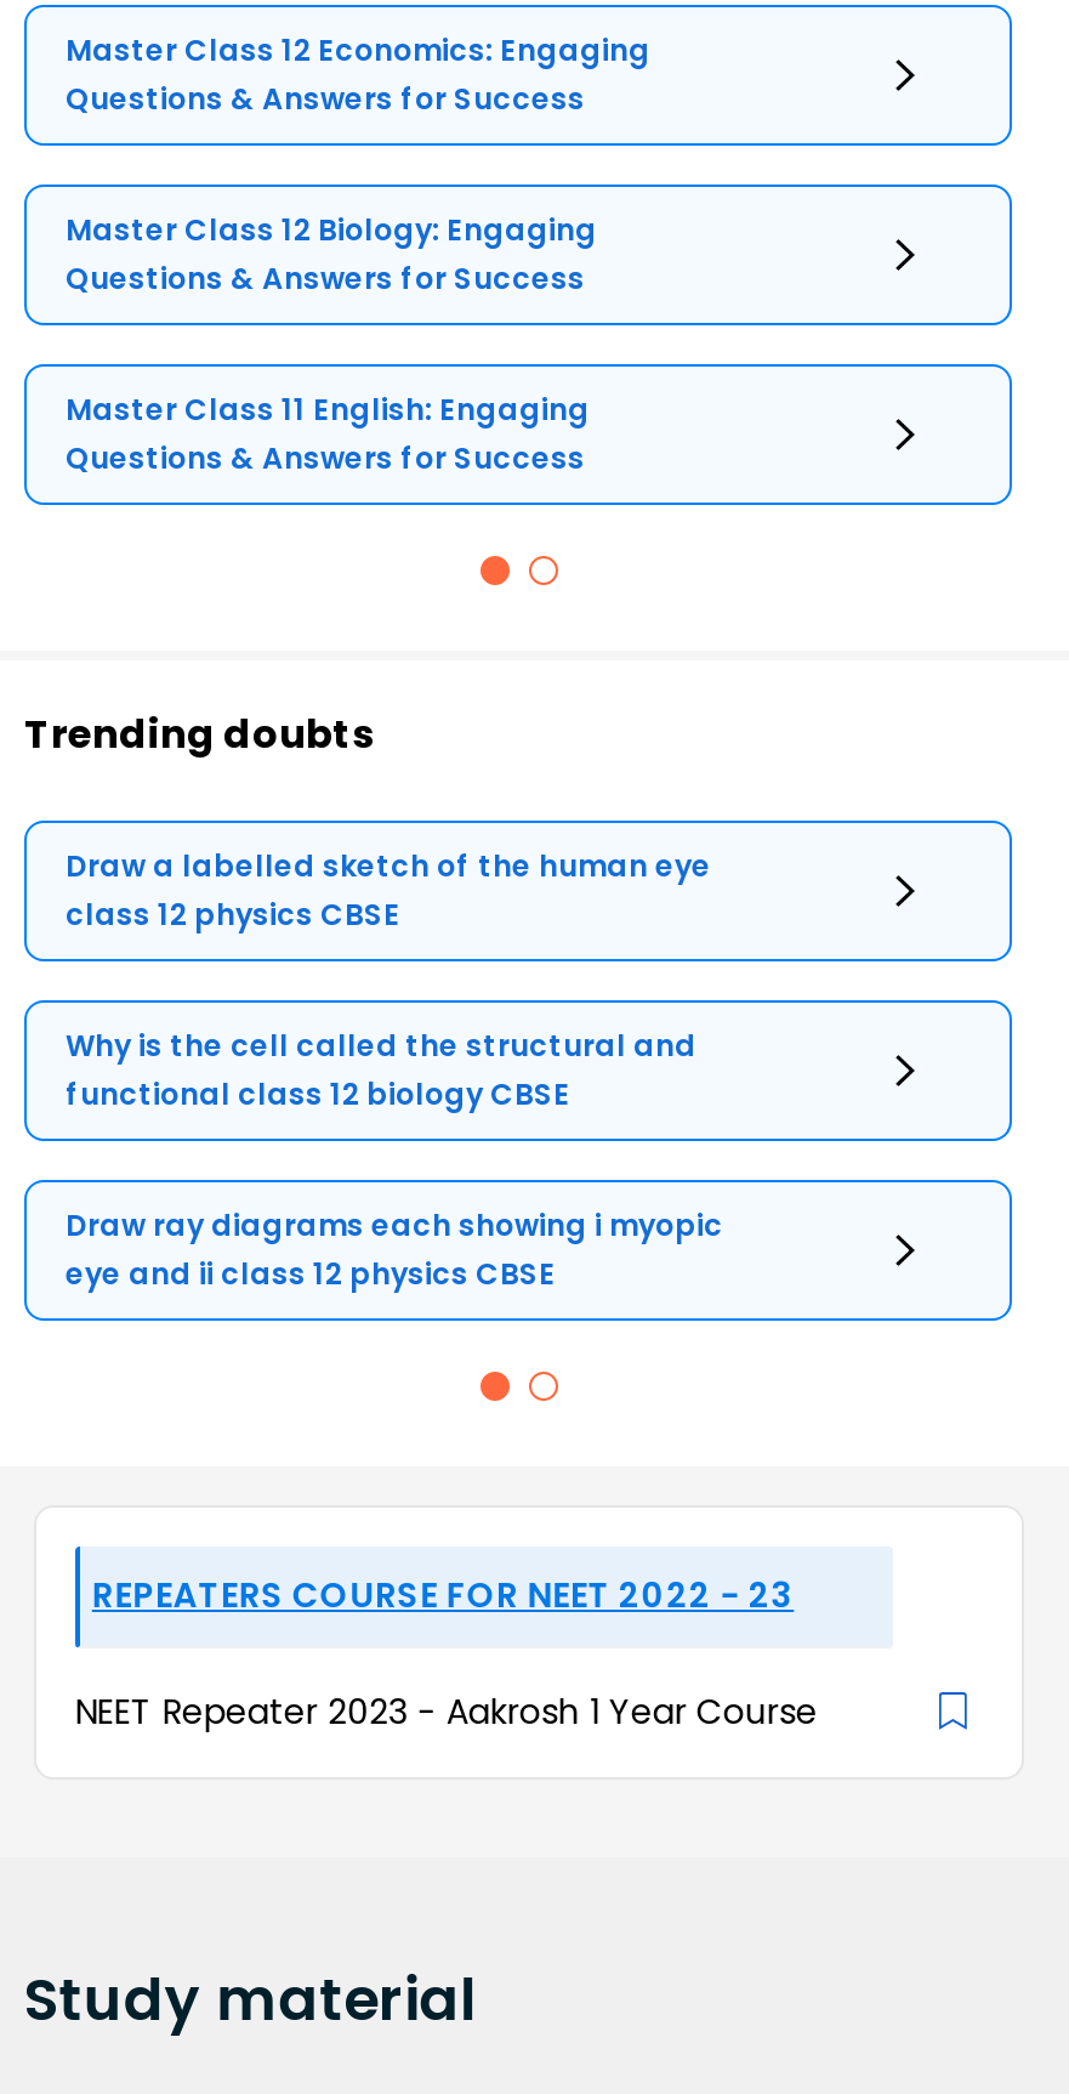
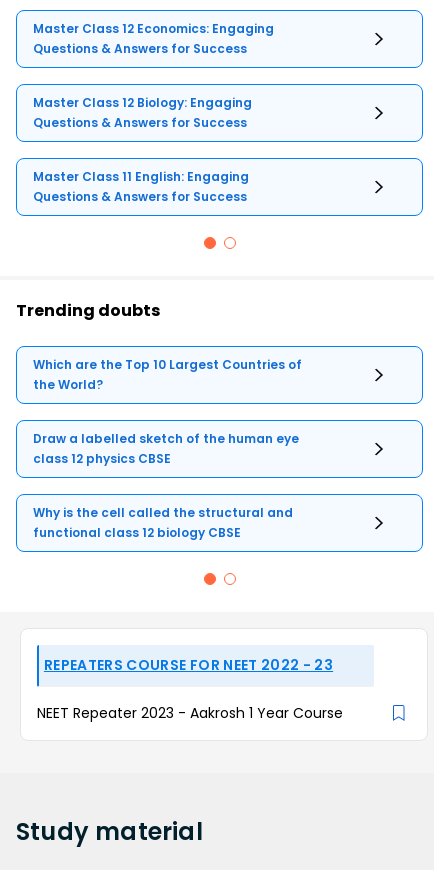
+ Which are the Top 10 Largest Countries of
+ the World?

moved down: Draw a labelled sketch of the human eye | class 12 physics CBSE | Why is the cell called the structural and | functional class 12 biology CBSE

- Draw ray diagrams each showing i myopic
- eye and ii class 12 physics CBSE
